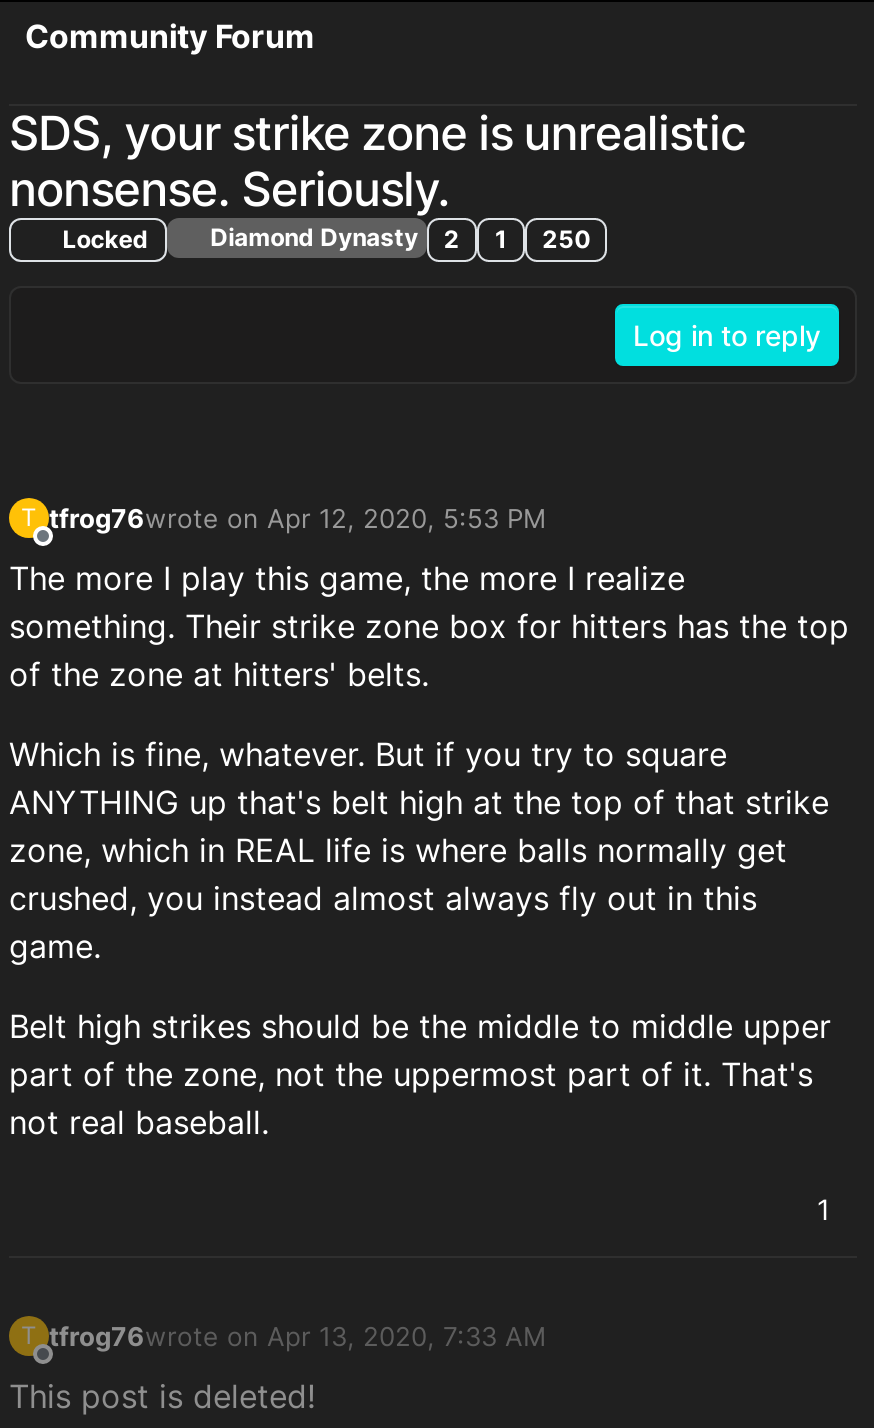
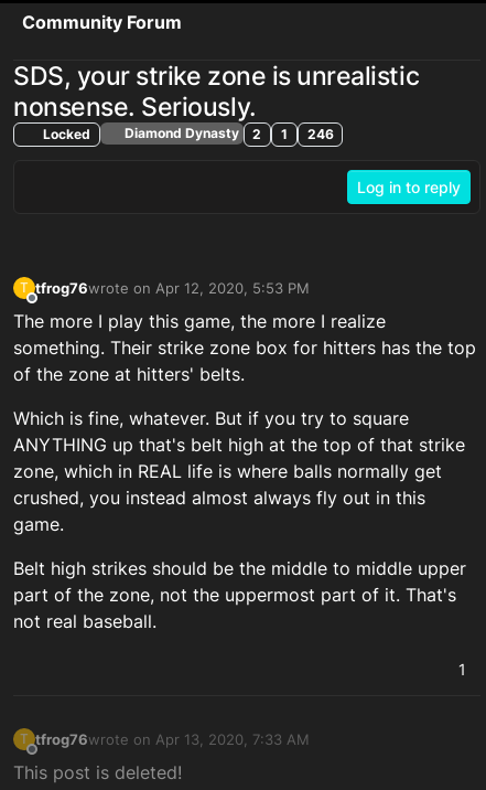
- Locked Diamond Dynasty 2 1 250
+ Locked Diamond Dynasty 2 1 246
